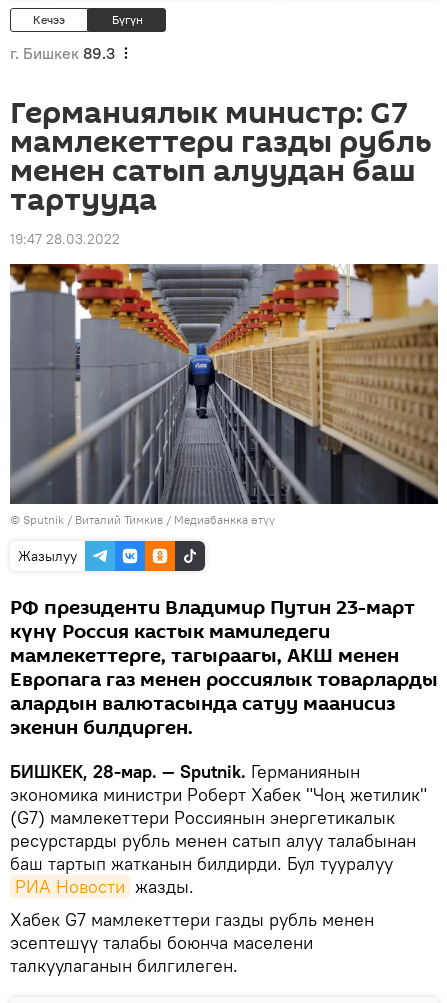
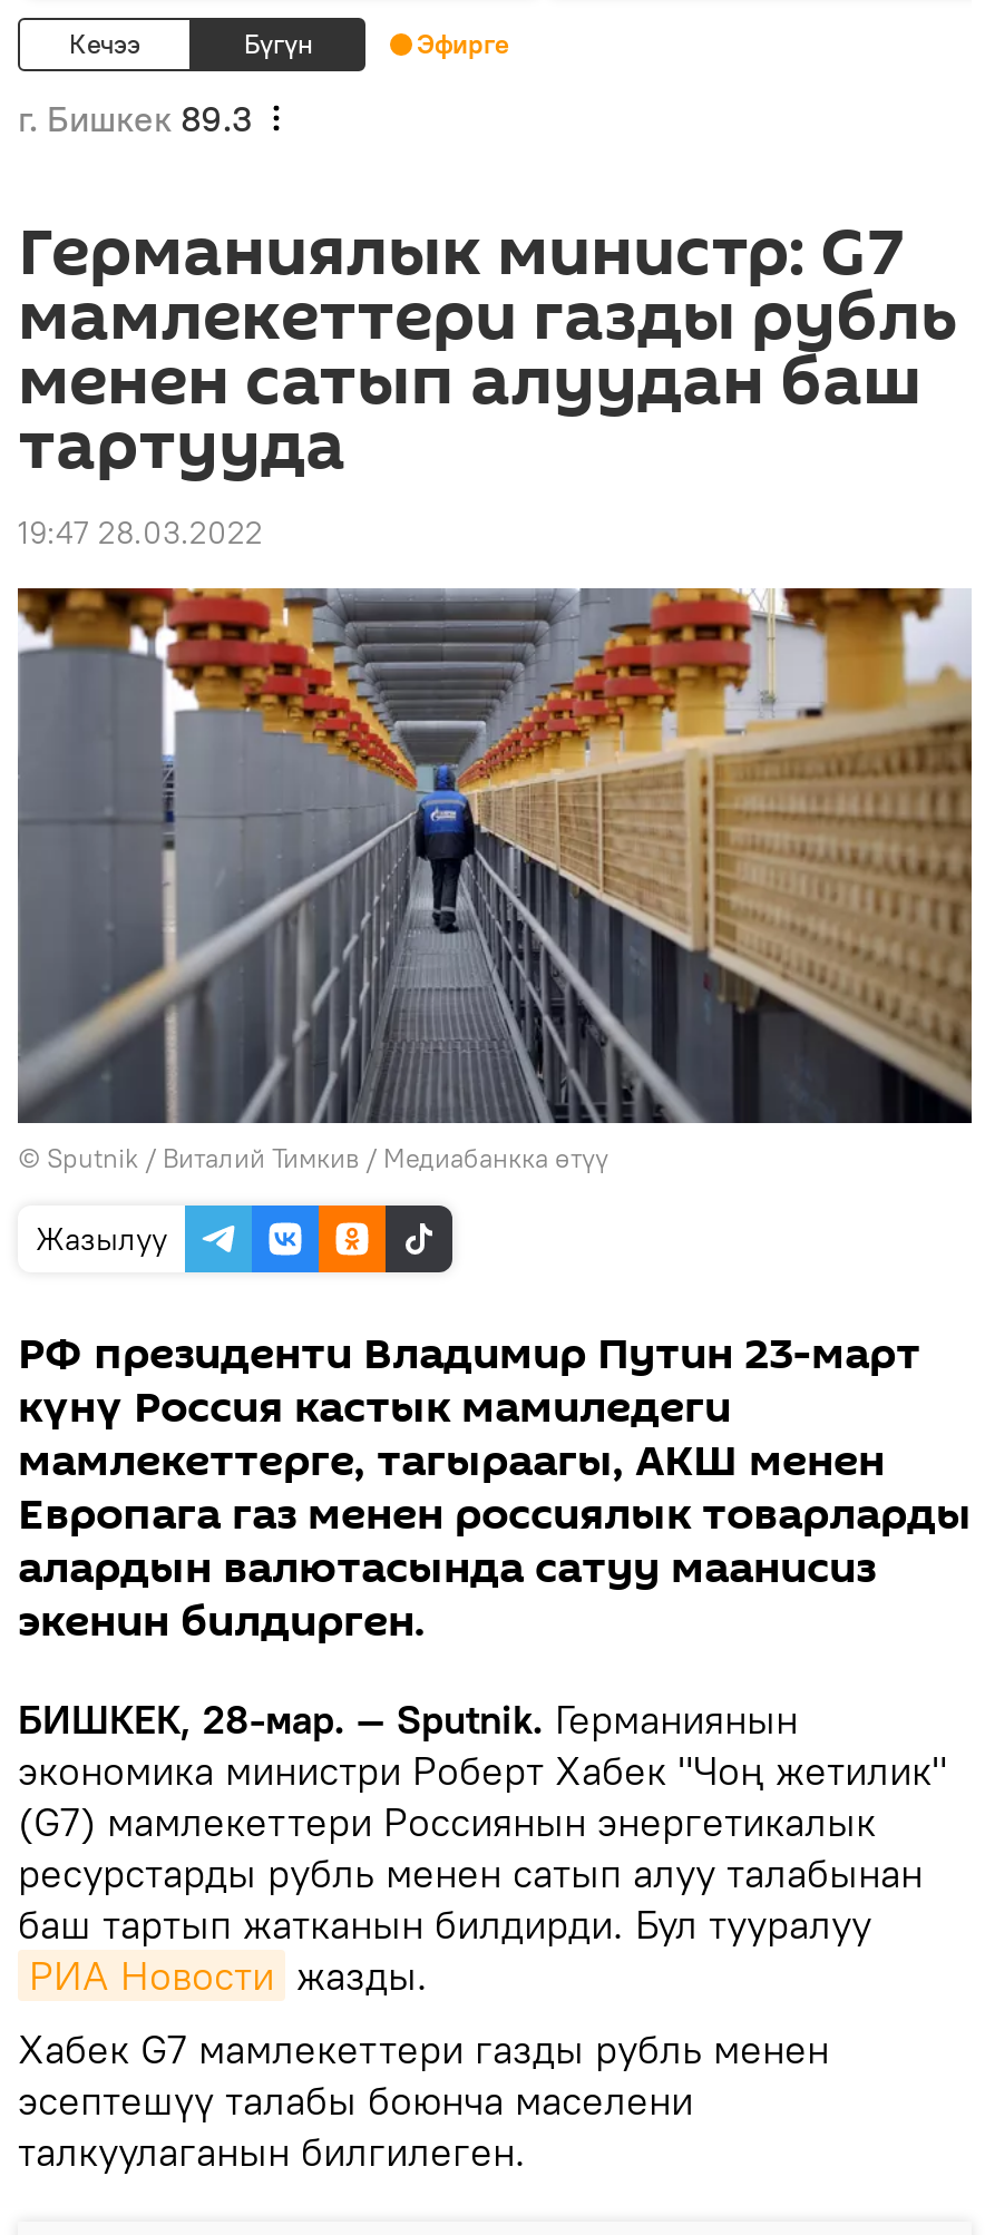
+ Эфирге
